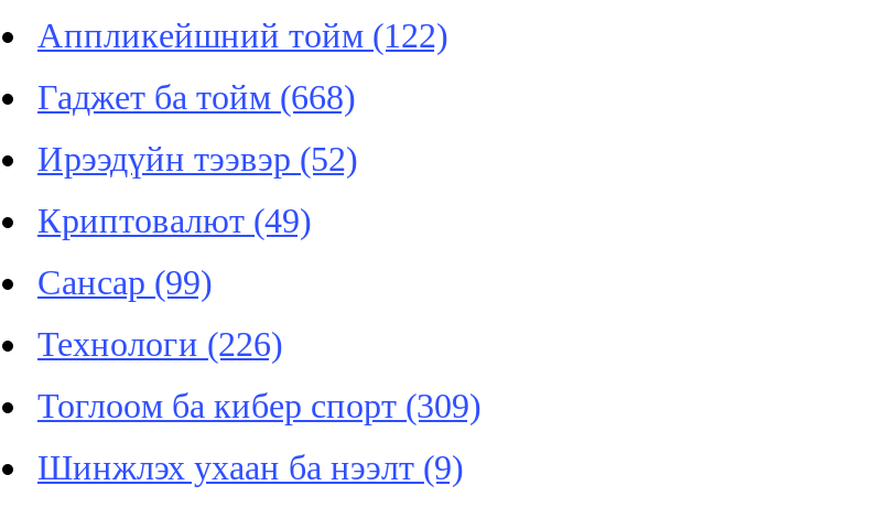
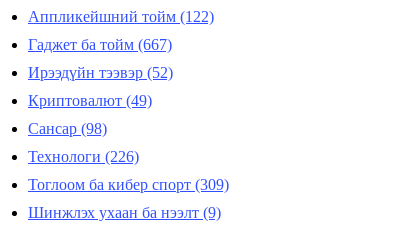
- Гаджет ба тойм (668)
+ Гаджет ба тойм (667)

- Сансар (99)
+ Сансар (98)
